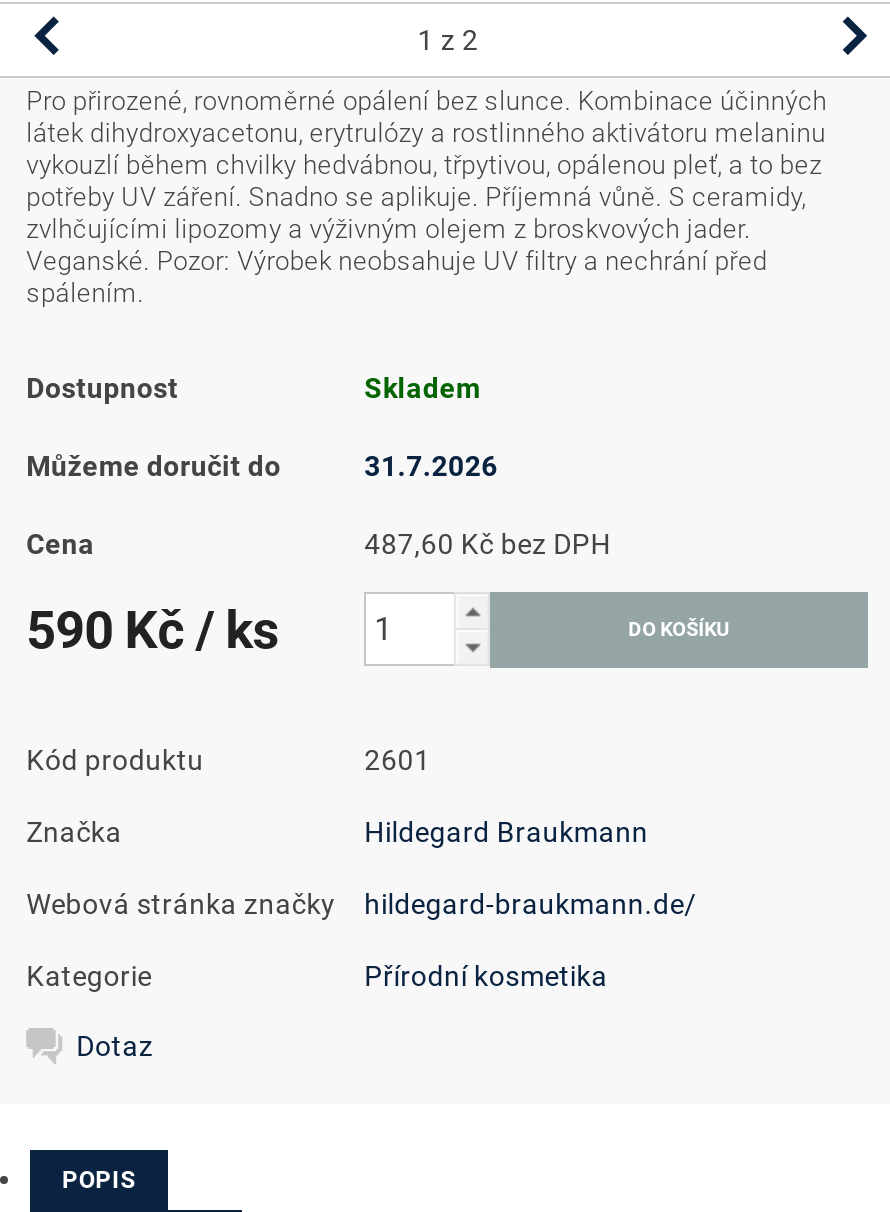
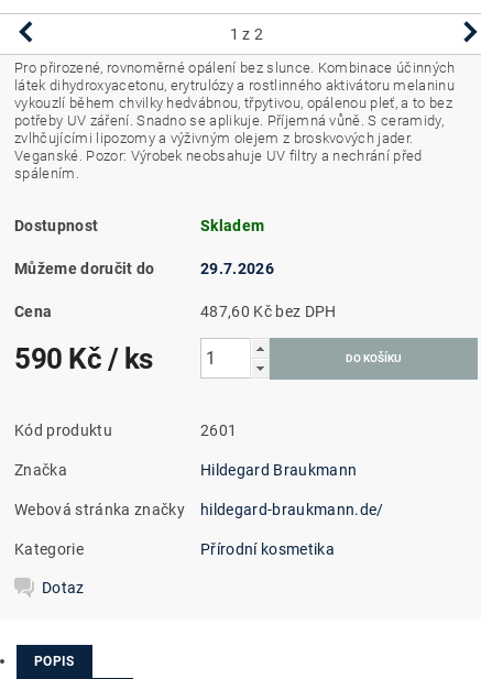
- 31.7.2026
+ 29.7.2026
